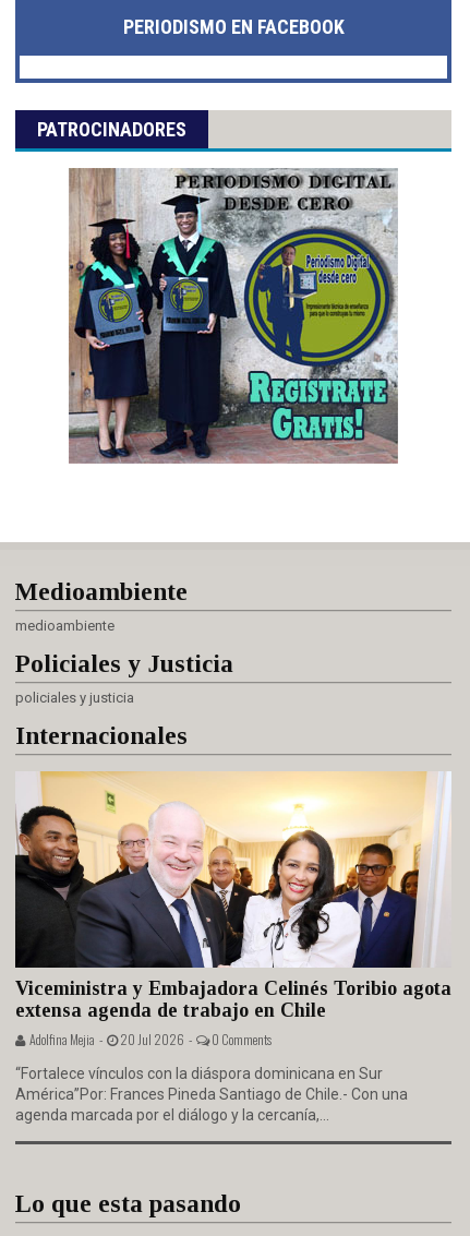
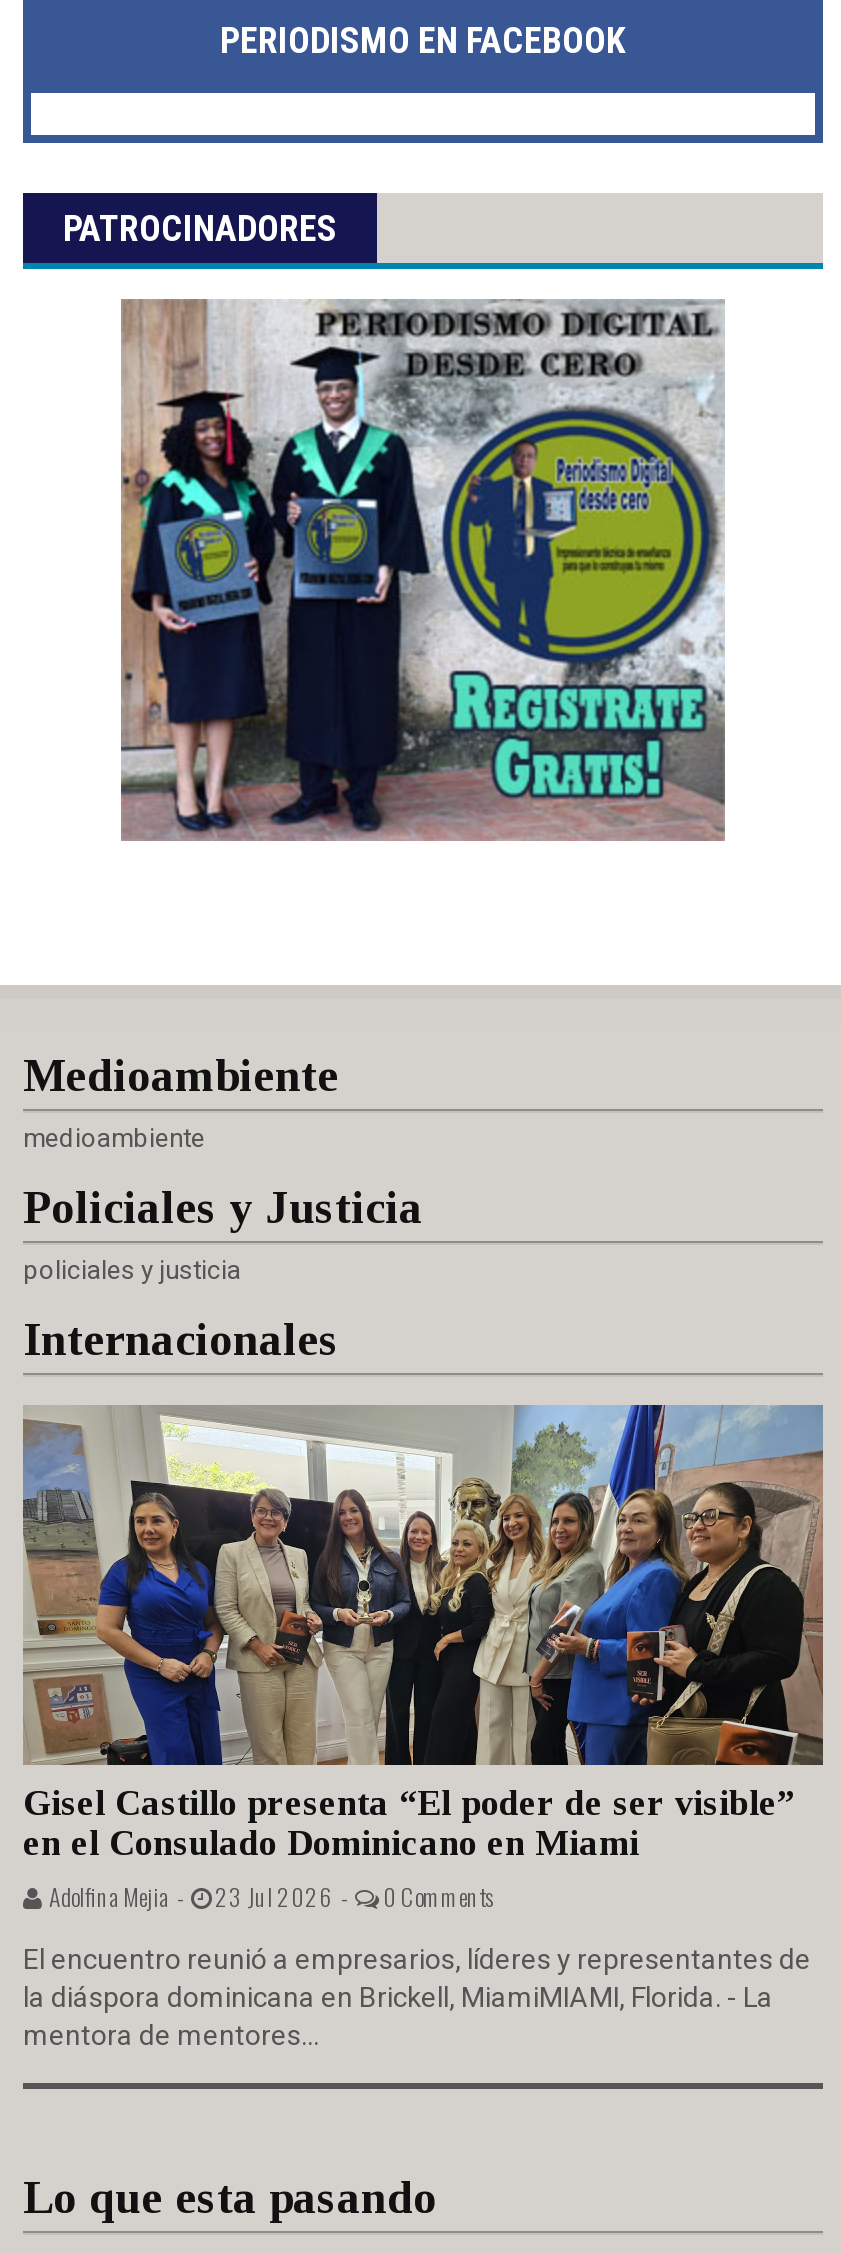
- [image]
- Viceministra y Embajadora Celinés Toribio agota
- extensa agenda de trabajo en Chile
- Adolfina Mejia - 20 Jul 2026 -
+ [image]
+ Gisel Castillo presenta “El poder de ser visible”
+ en el Consulado Dominicano en Miami
+ Adolfina Mejia - 23 Jul 2026 -

- “Fortalece vínculos con la diáspora dominicana en Sur
- América”Por: Frances Pineda Santiago de Chile.- Con una
- agenda marcada por el diálogo y la cercanía,...
+ El encuentro reunió a empresarios, líderes y representantes de
+ la diáspora dominicana en Brickell, MiamiMIAMI, Florida. - La
+ mentora de mentores...
